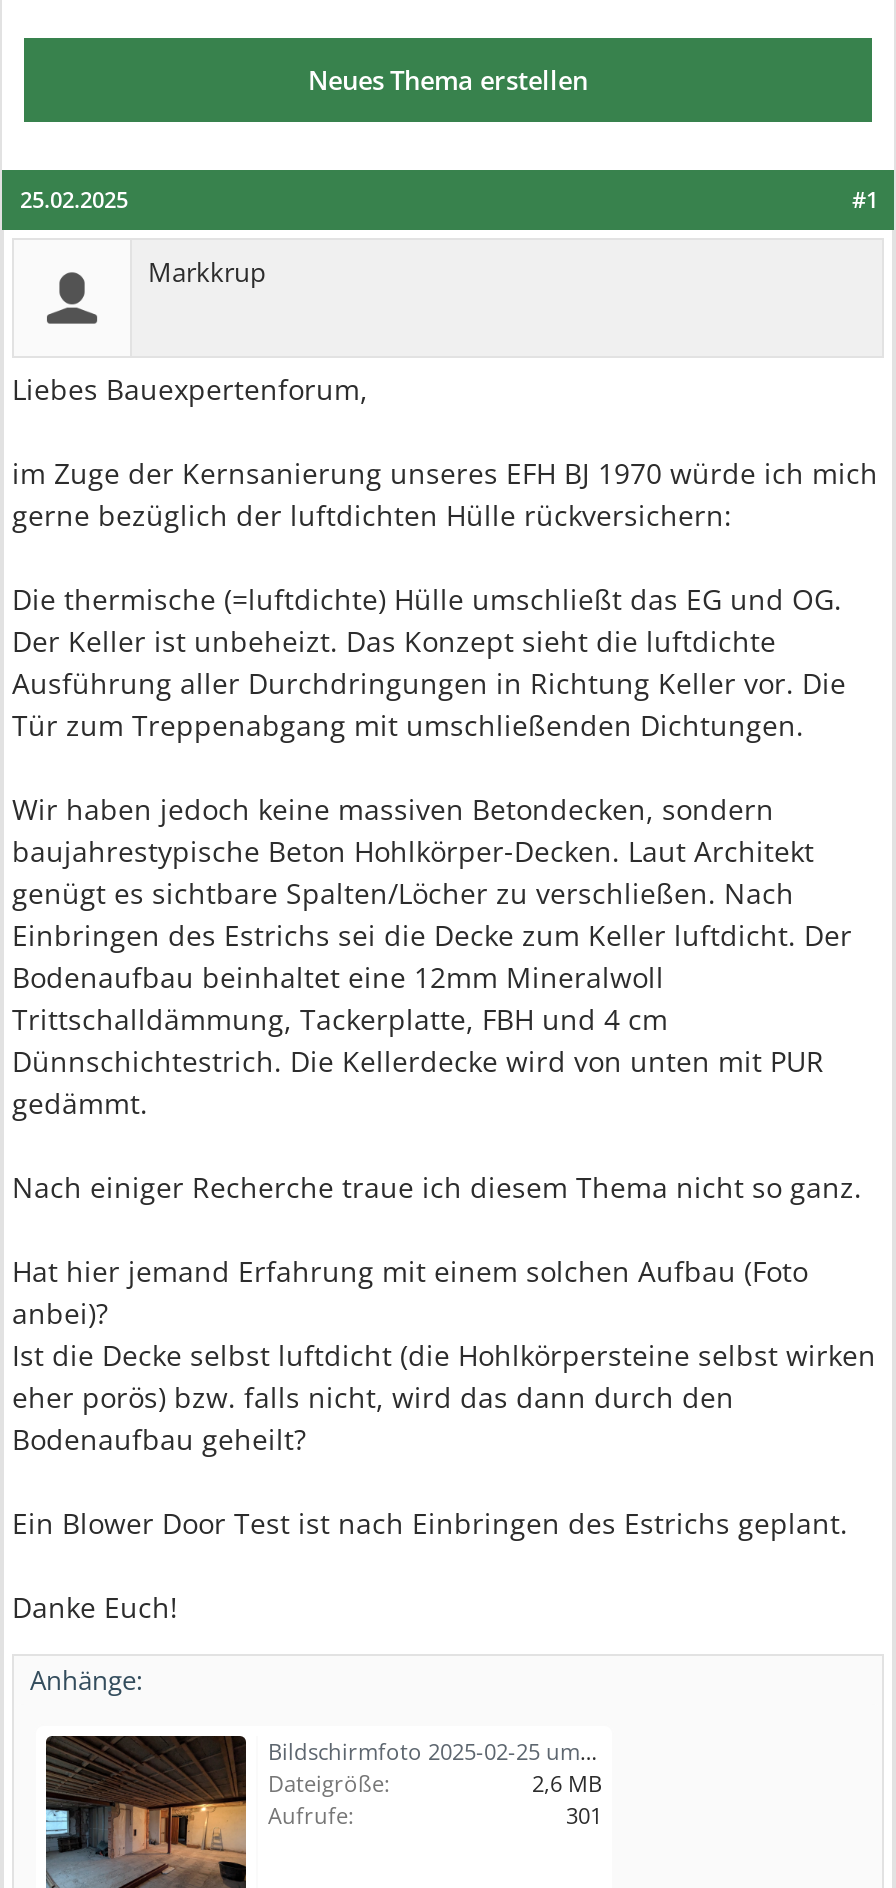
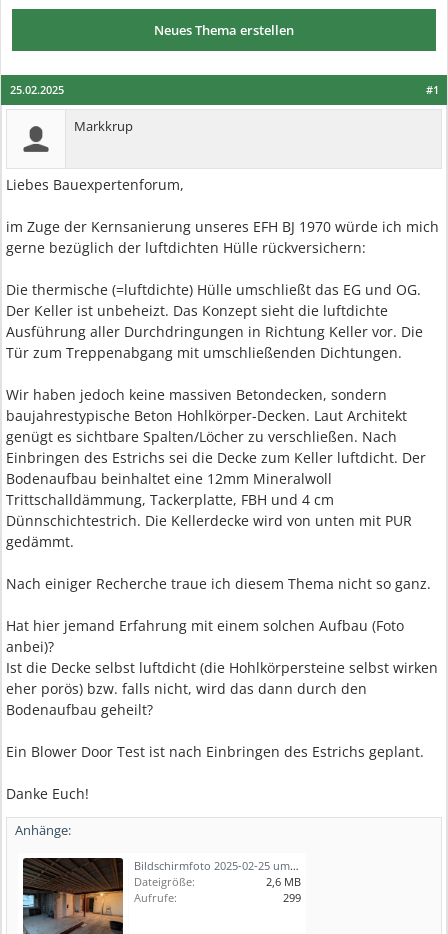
- 301
+ 299
